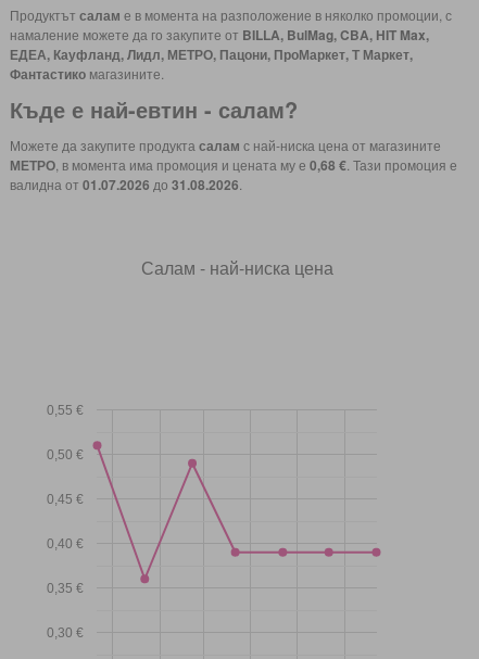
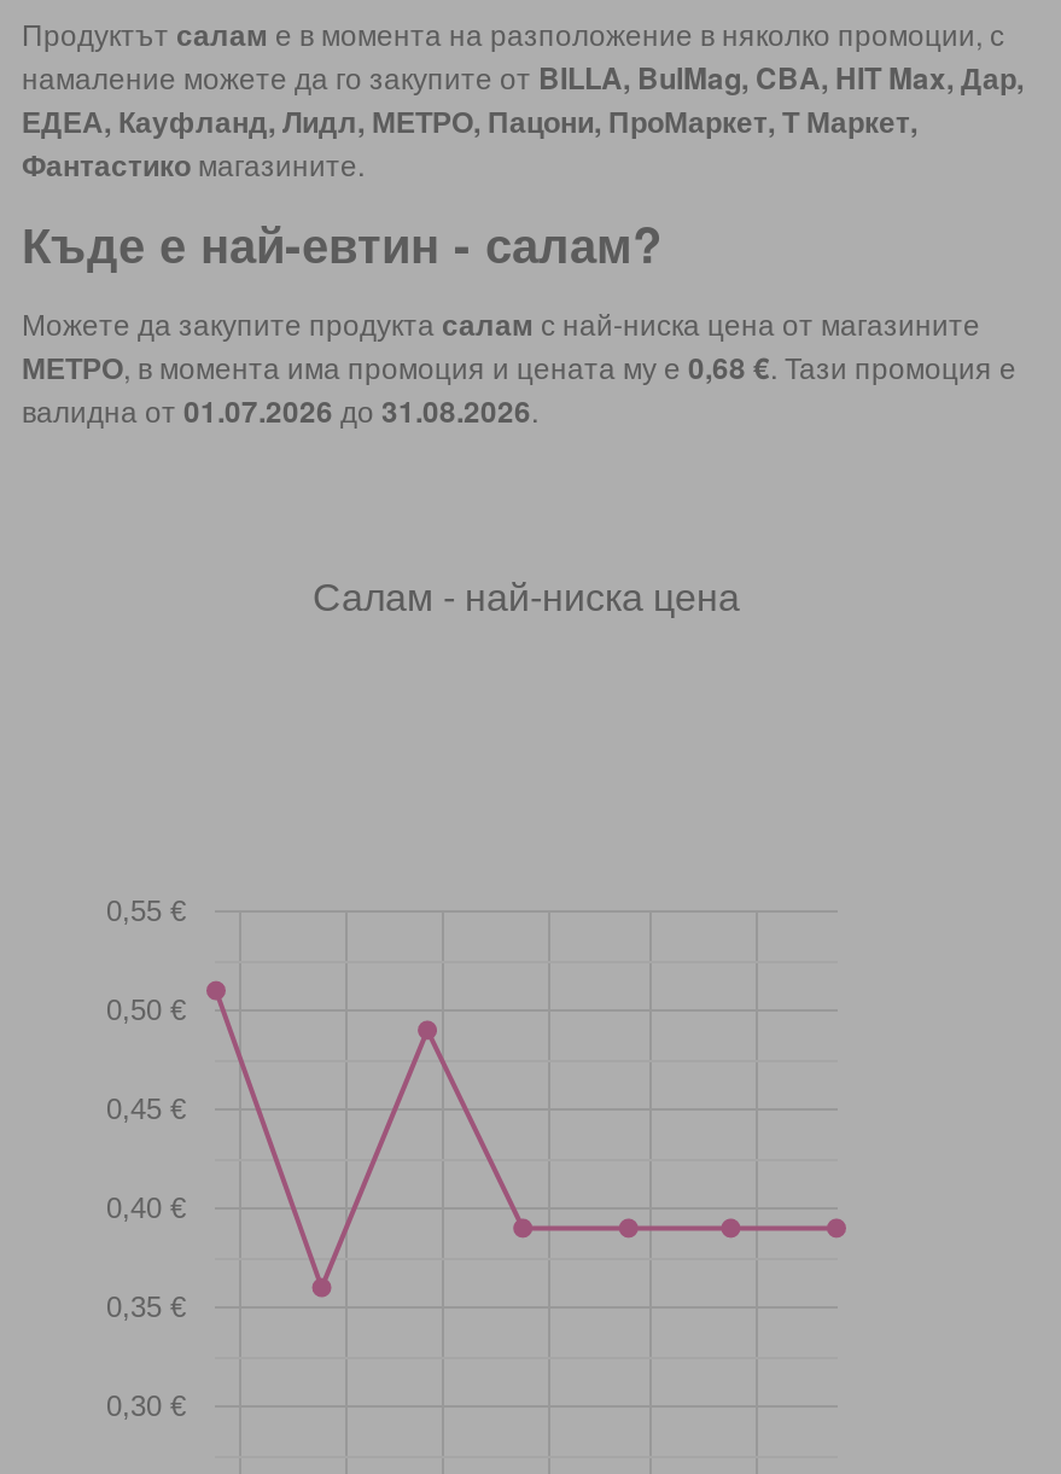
- намаление можете да го закупите от BILLA, BulMag, CBA, HIT Max,
+ намаление можете да го закупите от BILLA, BulMag, CBA, HIT Max, Дар,
